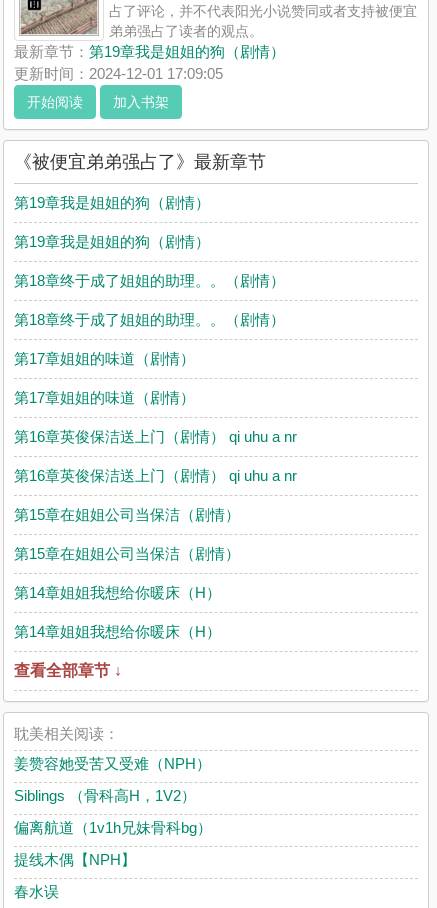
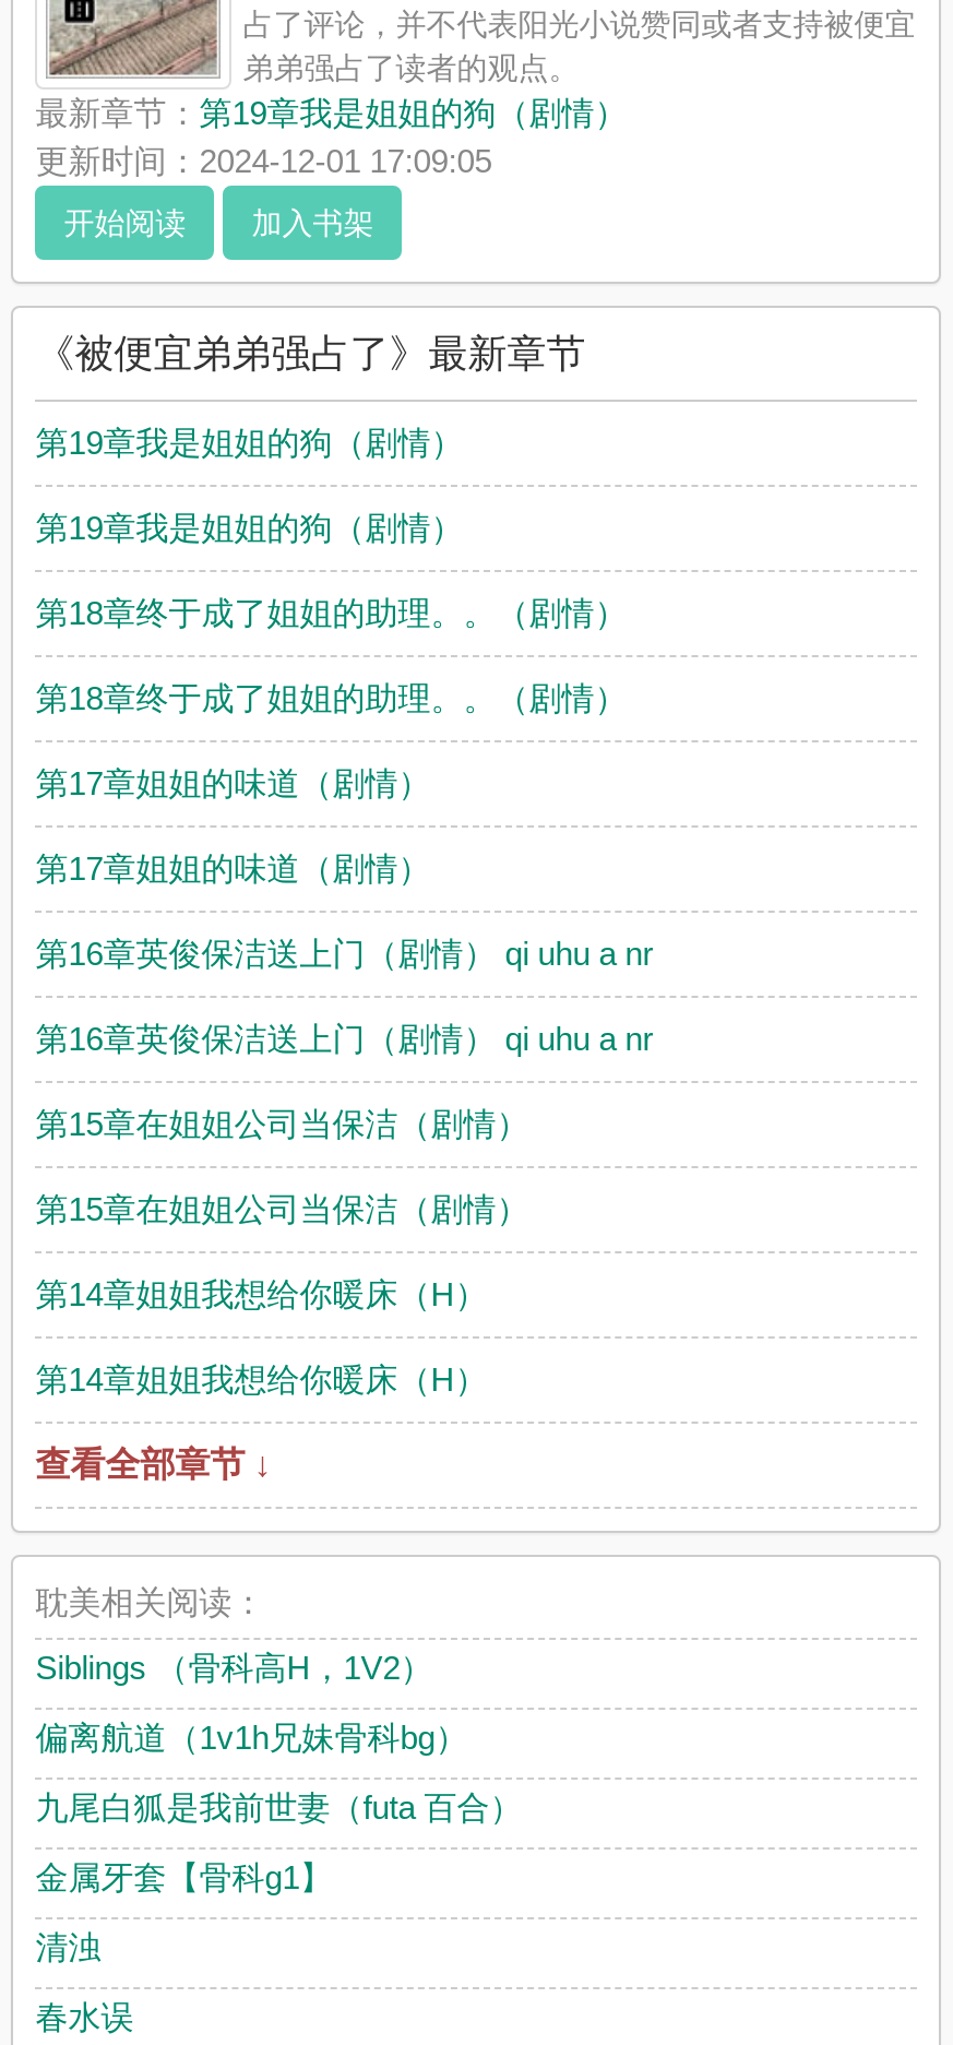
- 姜赞容她受苦又受难（NPH）

moved up: Siblings （骨科高H，1V2） | 偏离航道（1v1h兄妹骨科bg）

- 提线木偶【NPH】
+ 九尾白狐是我前世妻（futa 百合）
+ 金属牙套【骨科g1】
+ 清浊
